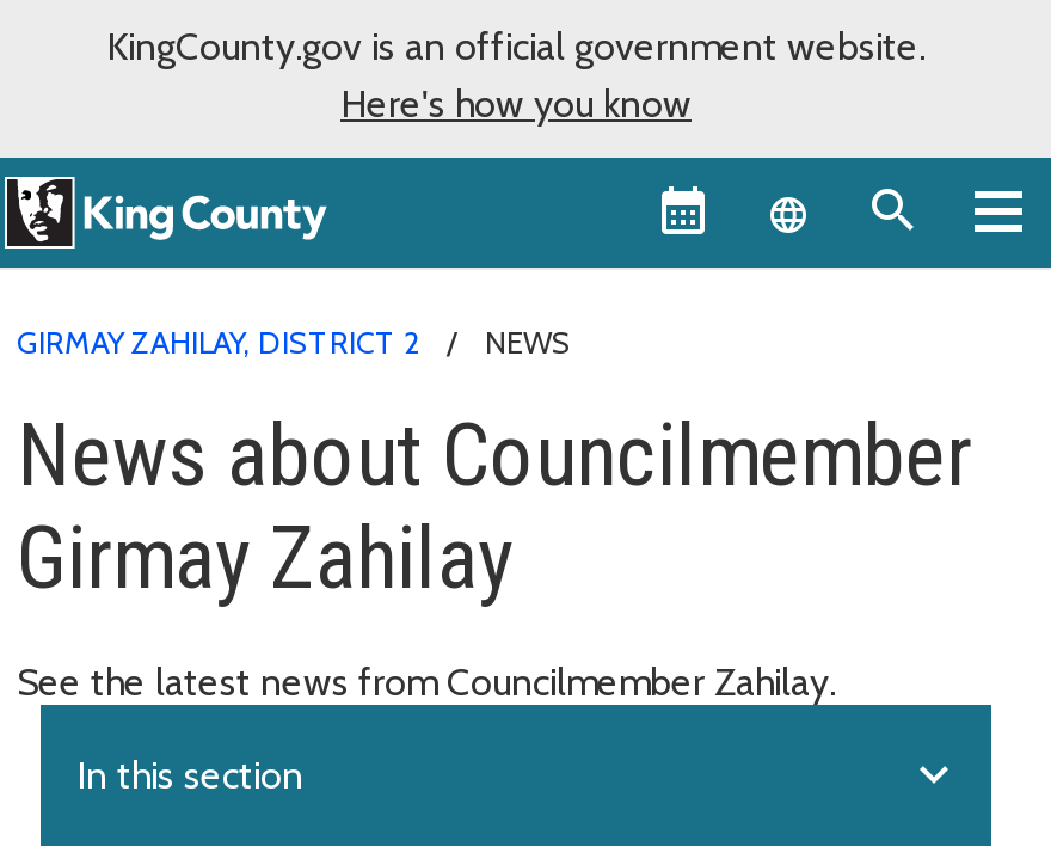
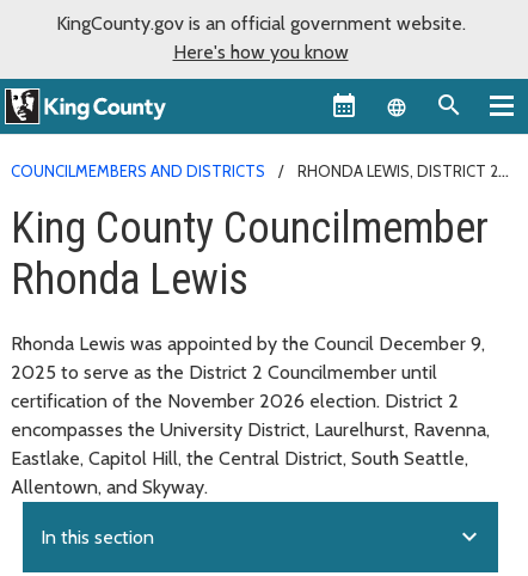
- GIRMAY ZAHILAY, DISTRICT 2
- NEWS
+ COUNCILMEMBERS AND DISTRICTS
+ RHONDA LEWIS, DISTRICT 2

- News about Councilmember
- Girmay Zahilay
+ King County Councilmember
+ Rhonda Lewis

- See the latest news from Councilmember Zahilay.
+ Rhonda Lewis was appointed by the Council December 9,
+ 2025 to serve as the District 2 Councilmember until
+ certification of the November 2026 election. District 2
+ encompasses the University District, Laurelhurst, Ravenna,
+ Eastlake, Capitol Hill, the Central District, South Seattle,
+ Allentown, and Skyway.
